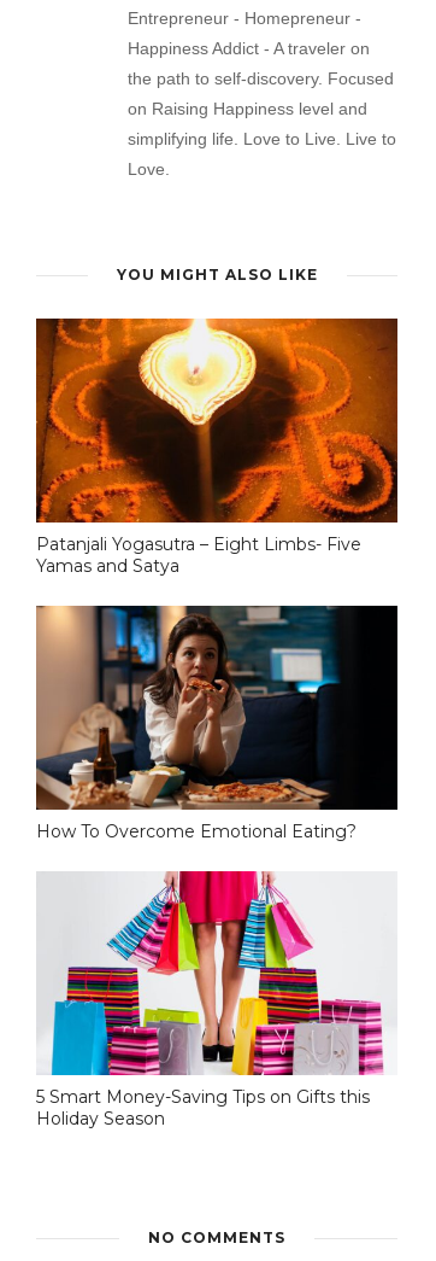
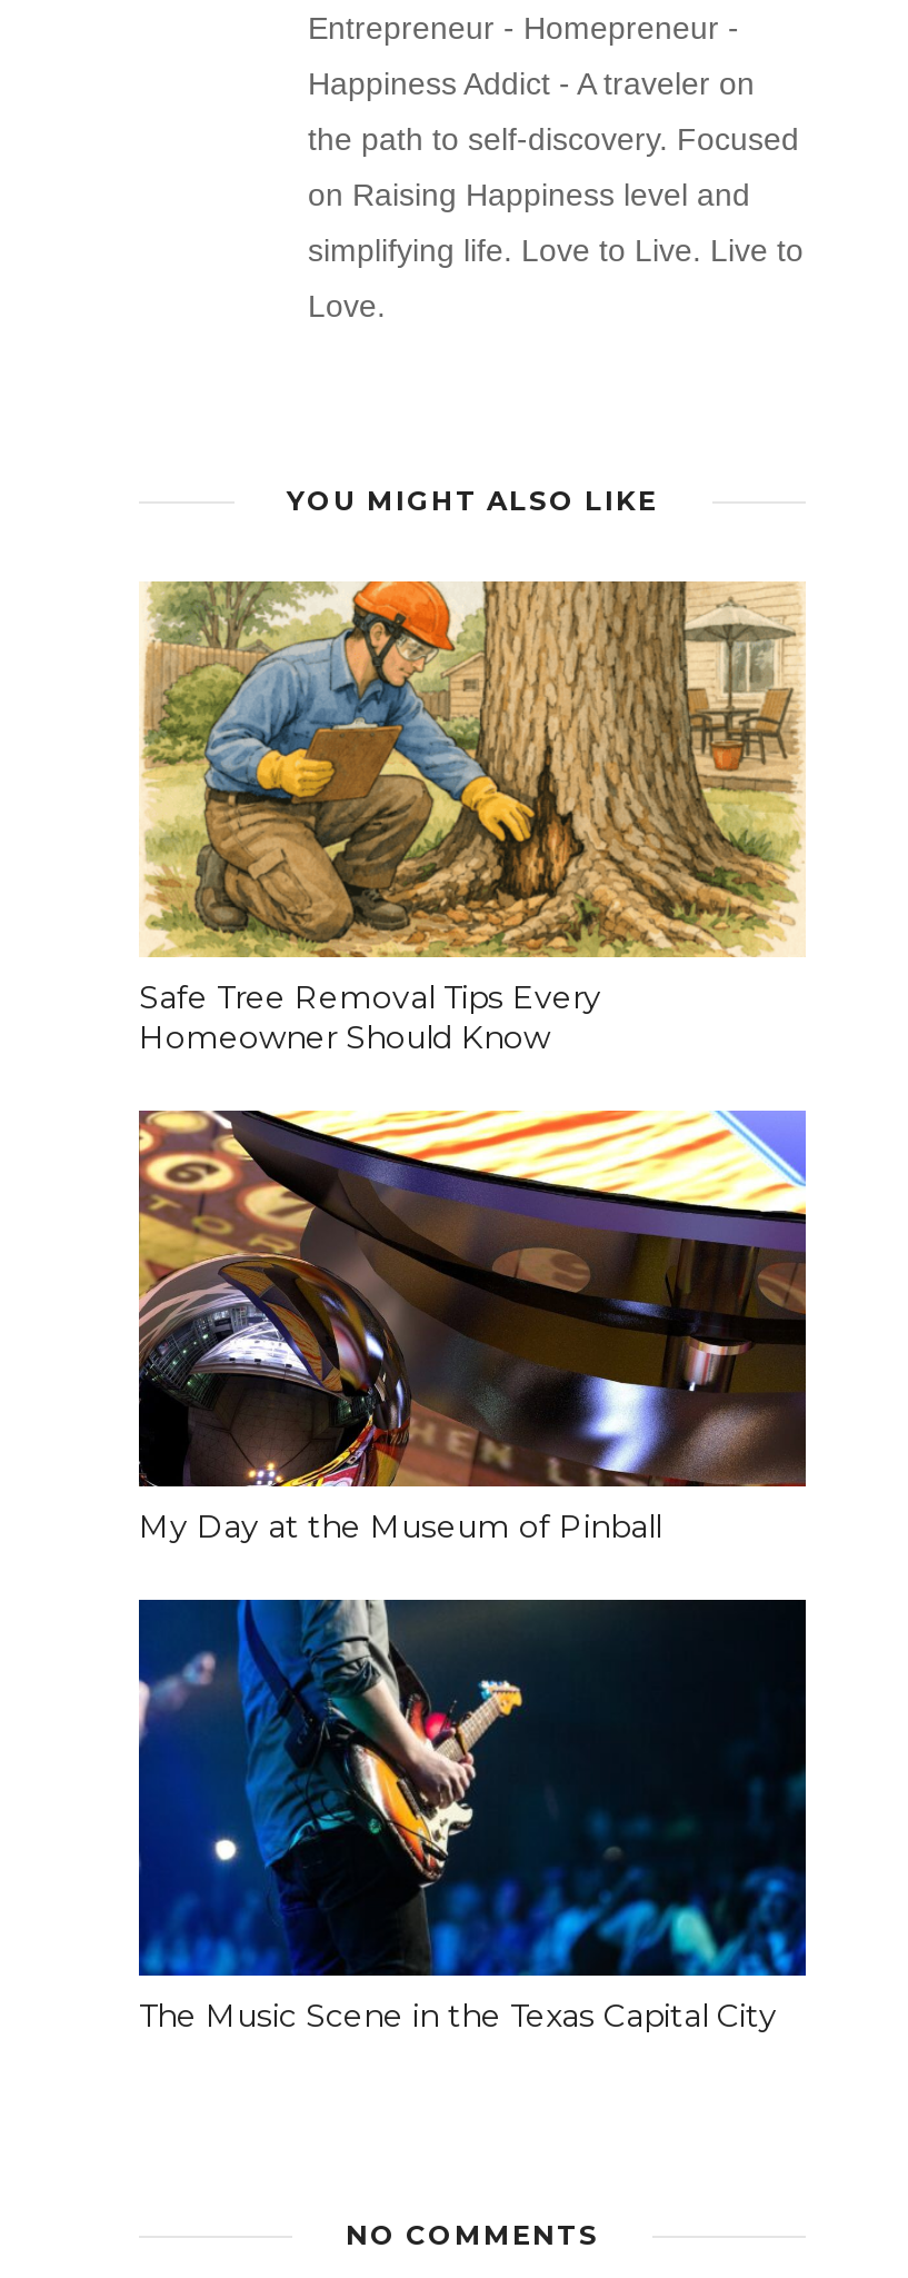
- [image]
- Patanjali Yogasutra – Eight Limbs- Five
- Yamas and Satya
+ [image]
+ Safe Tree Removal Tips Every
+ Homeowner Should Know

- [image]
- How To Overcome Emotional Eating?
+ [image]
+ My Day at the Museum of Pinball

- [image]
- 5 Smart Money-Saving Tips on Gifts this
- Holiday Season
+ [image]
+ The Music Scene in the Texas Capital City
